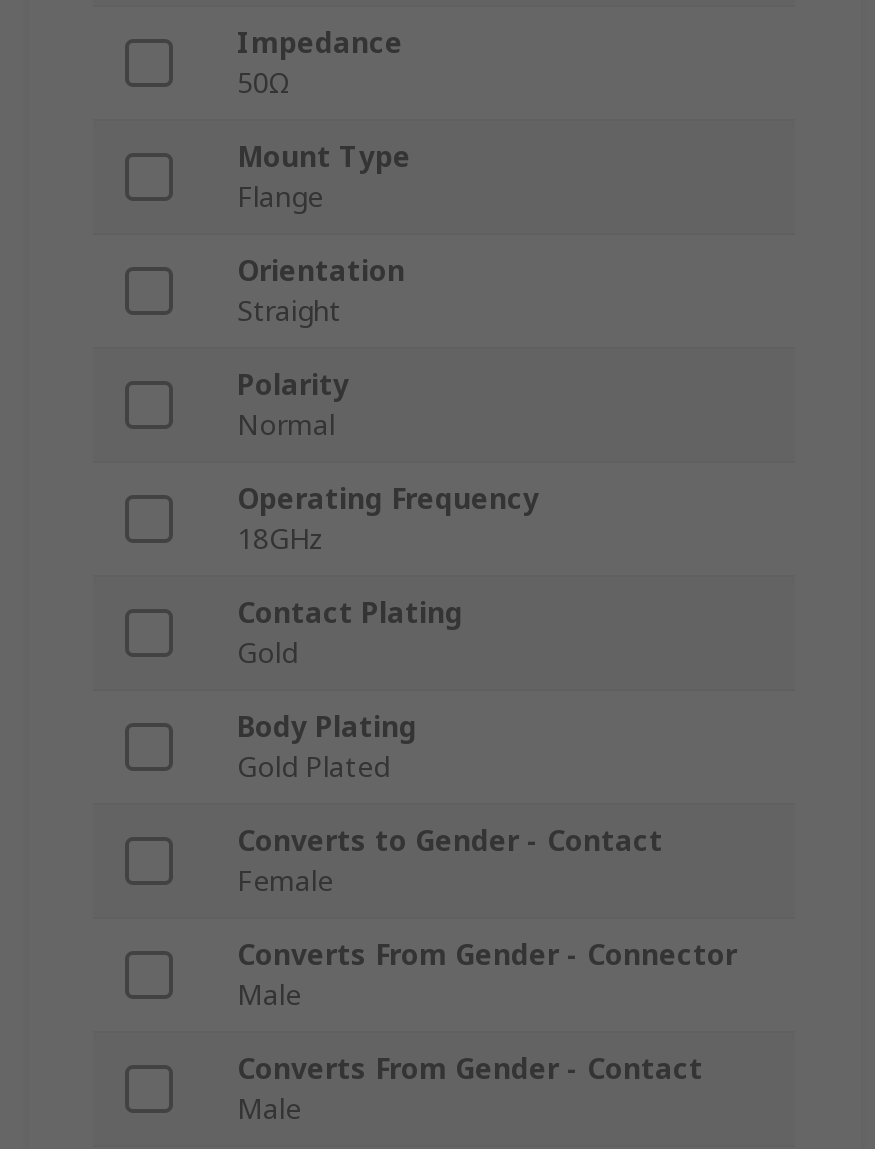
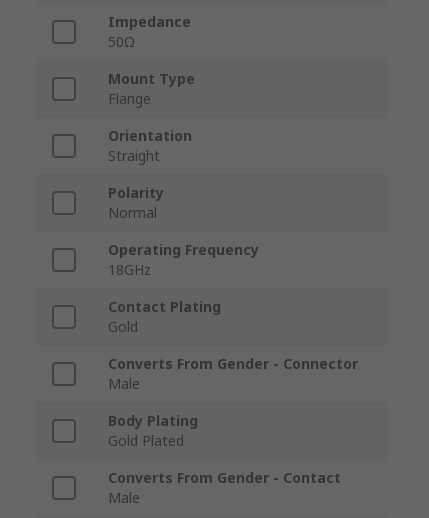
moved down: Body Plating | Gold Plated

- Converts to Gender - Contact
- Female

moved up: Converts From Gender - Connector | Male
